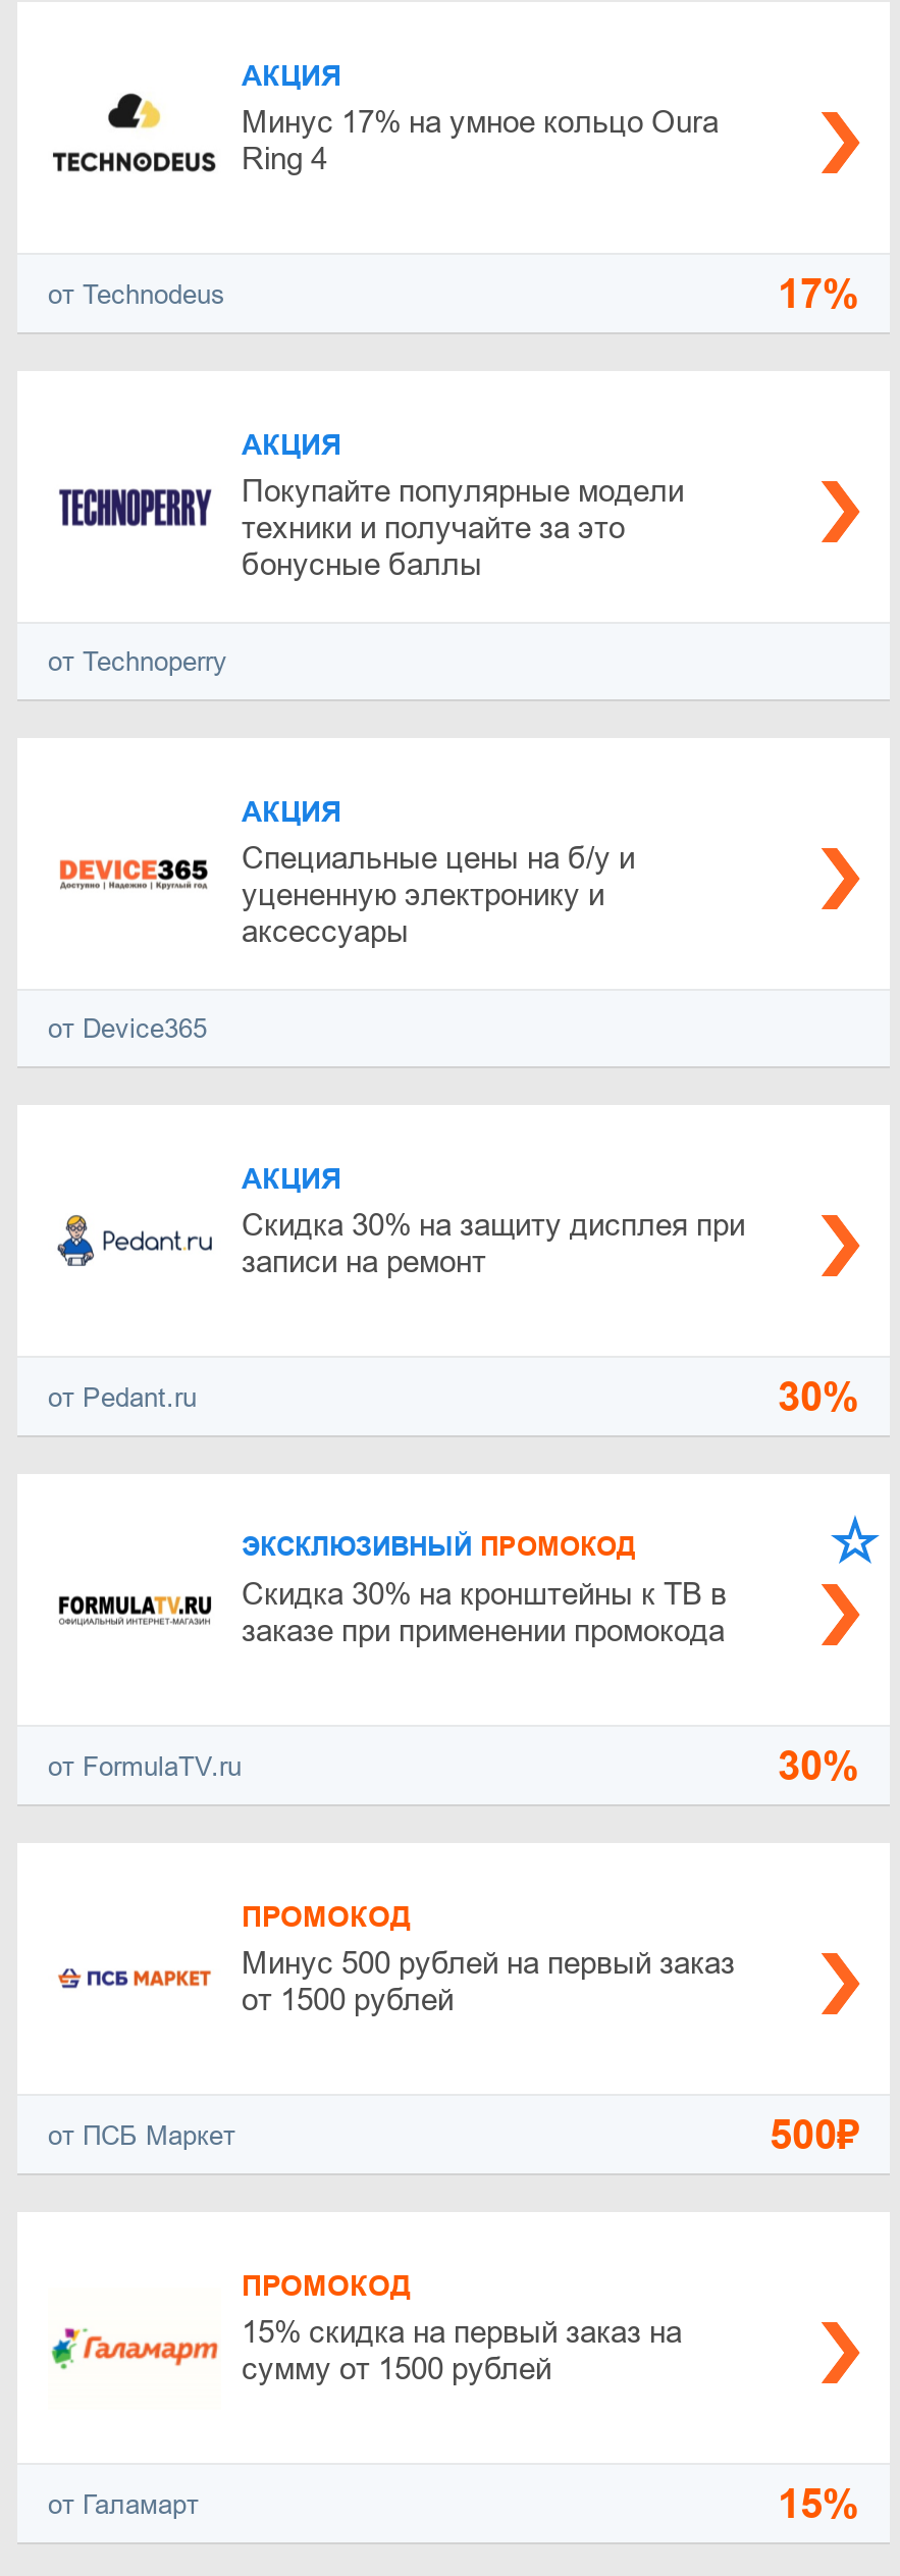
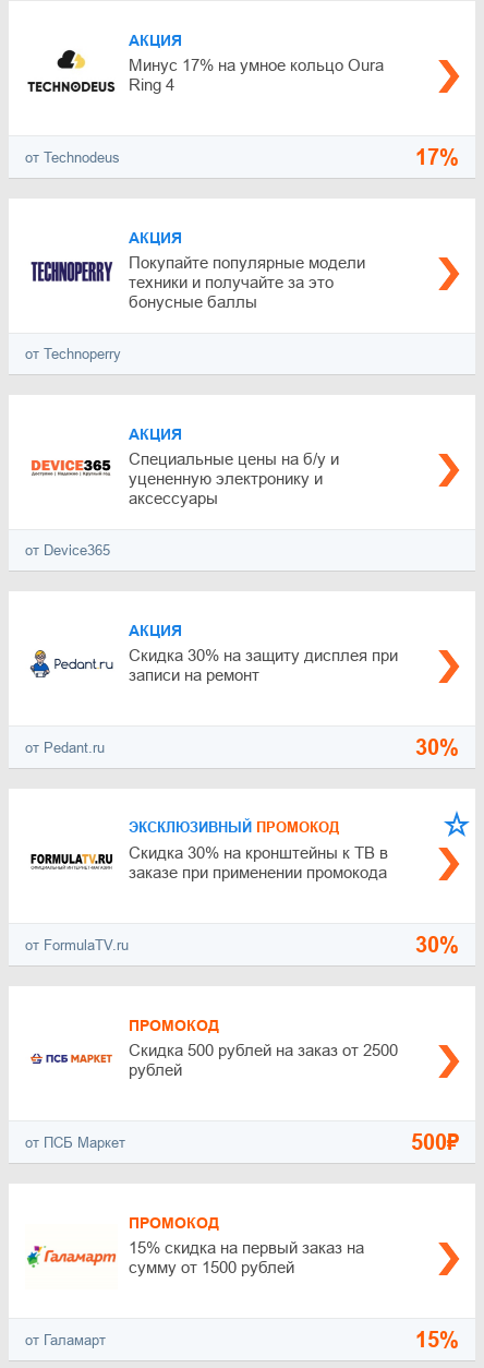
- Минус 500 рублей на первый заказ
- от 1500 рублей
+ Скидка 500 рублей на заказ от 2500
+ рублей
